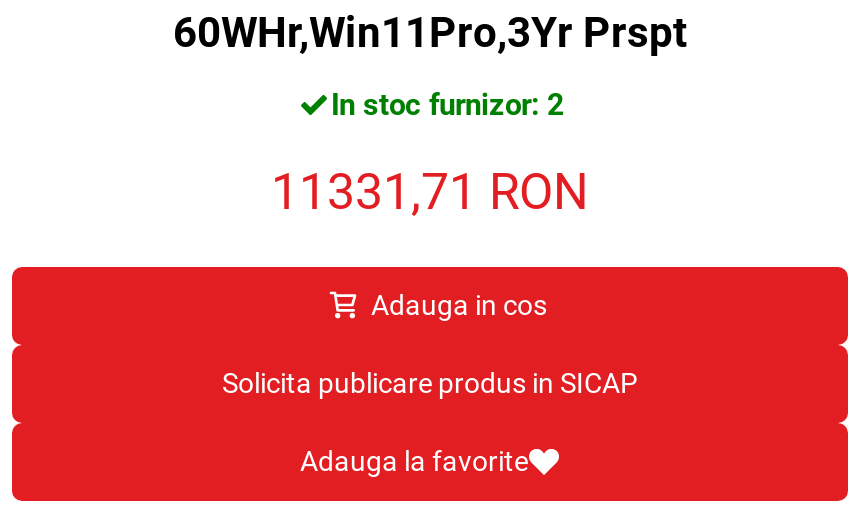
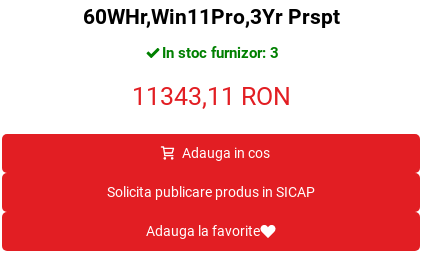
- In stoc furnizor: 2
+ In stoc furnizor: 3

- 11331,71 RON
+ 11343,11 RON
